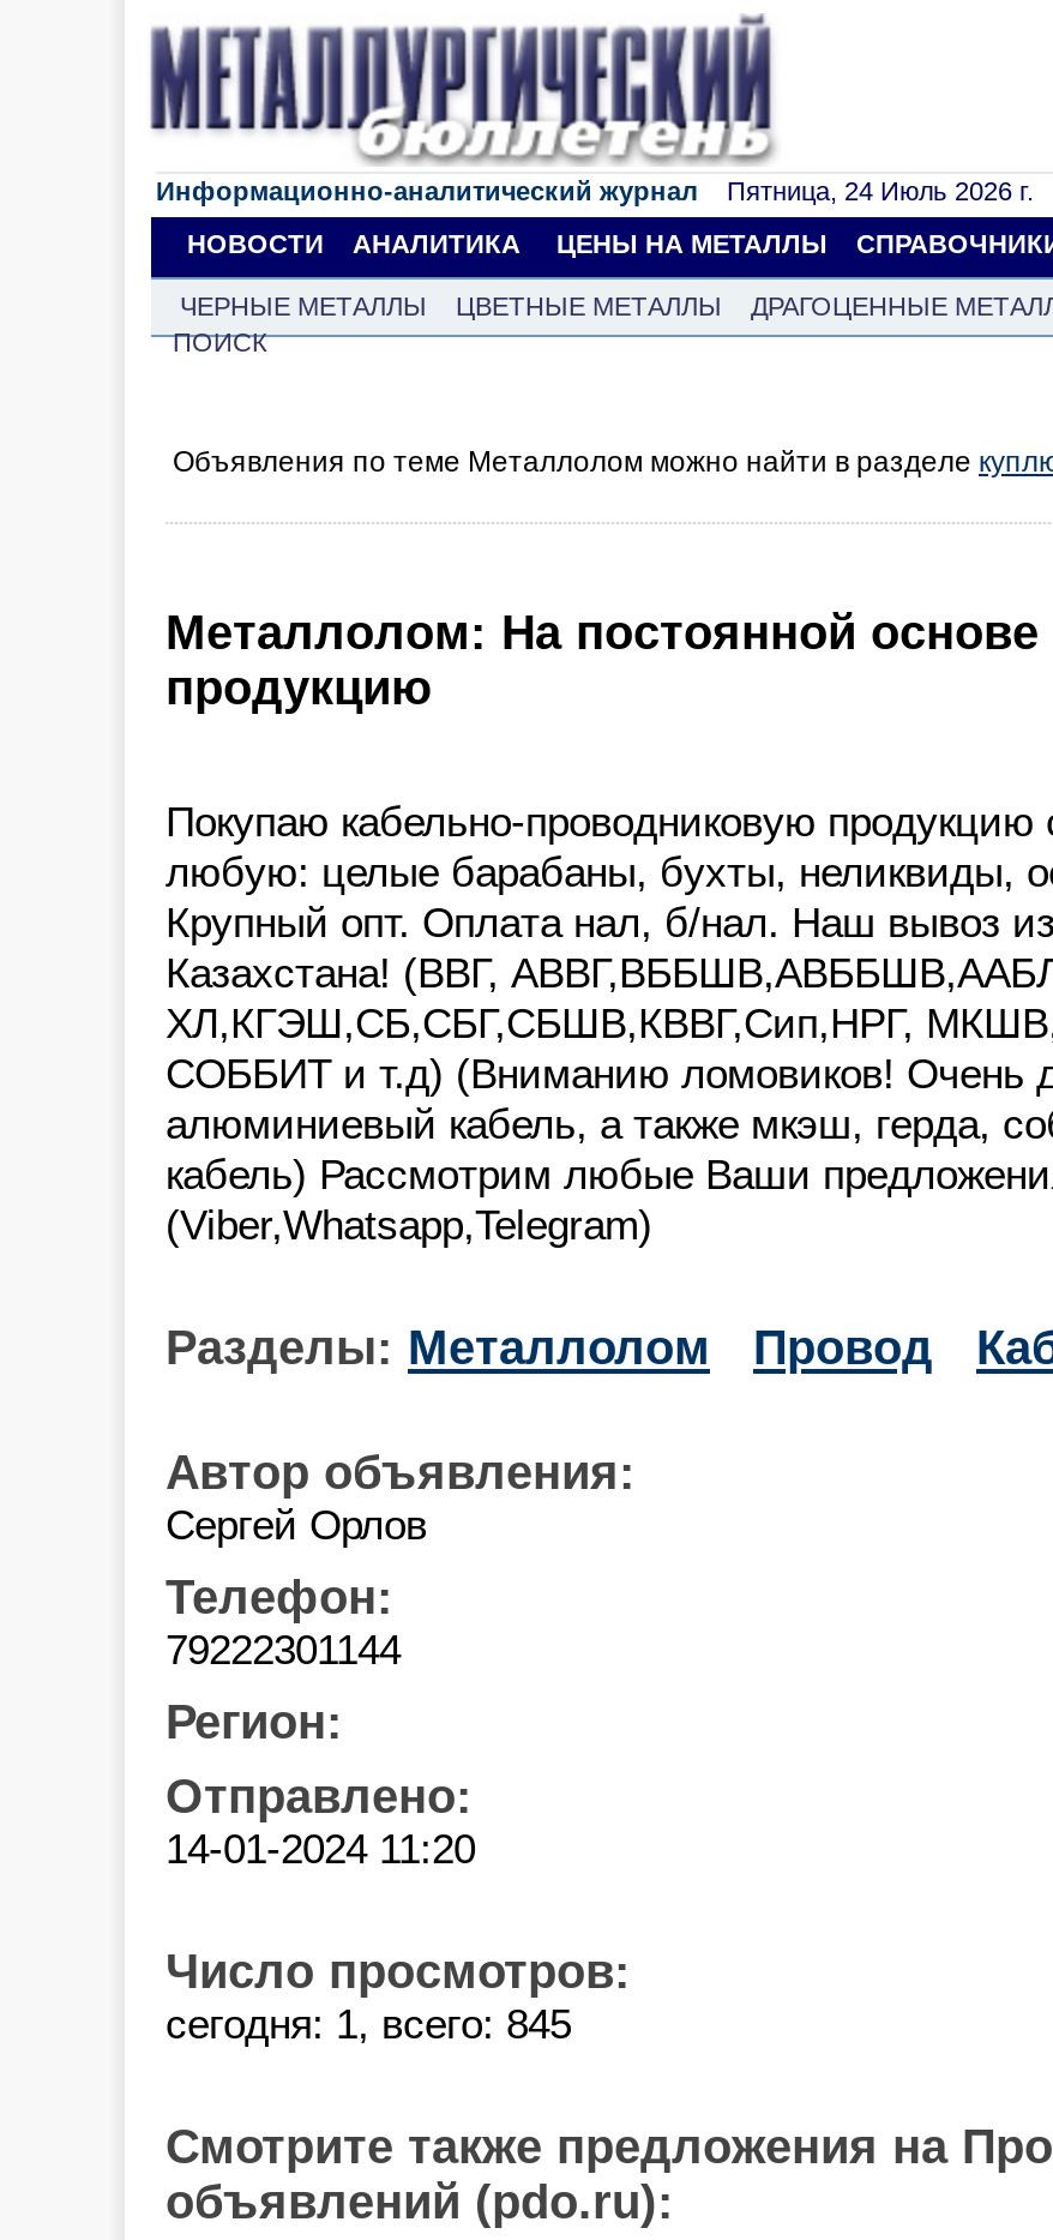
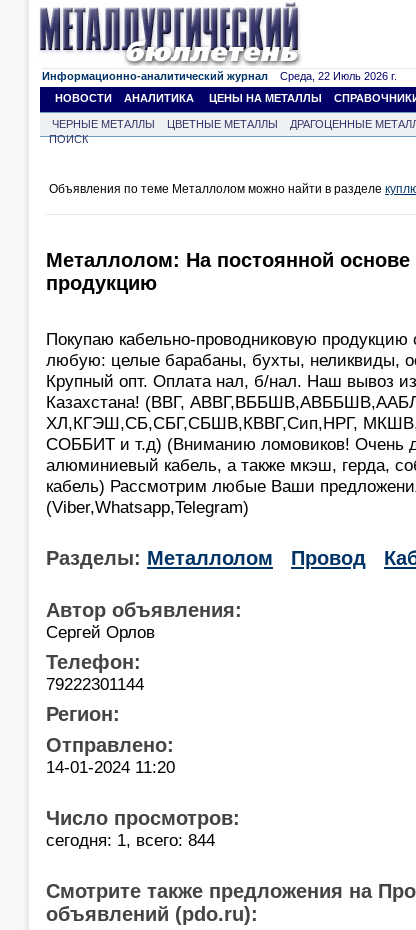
- Информационно-аналитический журнал Пятница, 24 Июль 2026 г.
+ Информационно-аналитический журнал Среда, 22 Июль 2026 г.

- сегодня: 1, всего: 845
+ сегодня: 1, всего: 844
